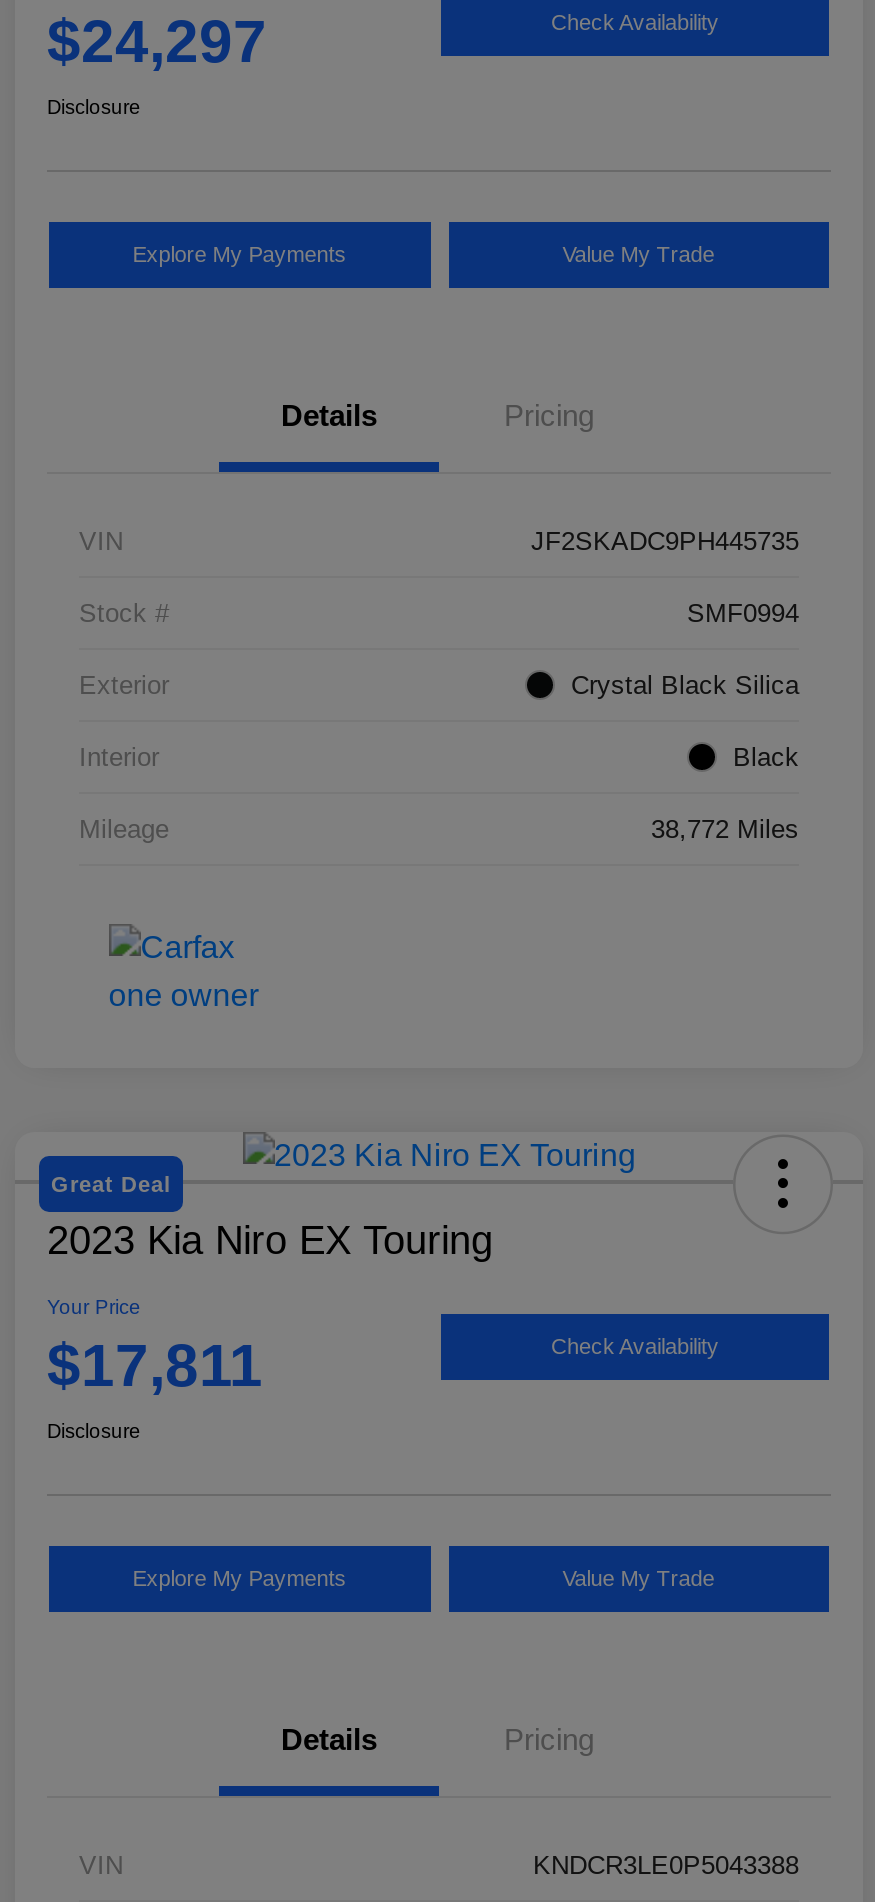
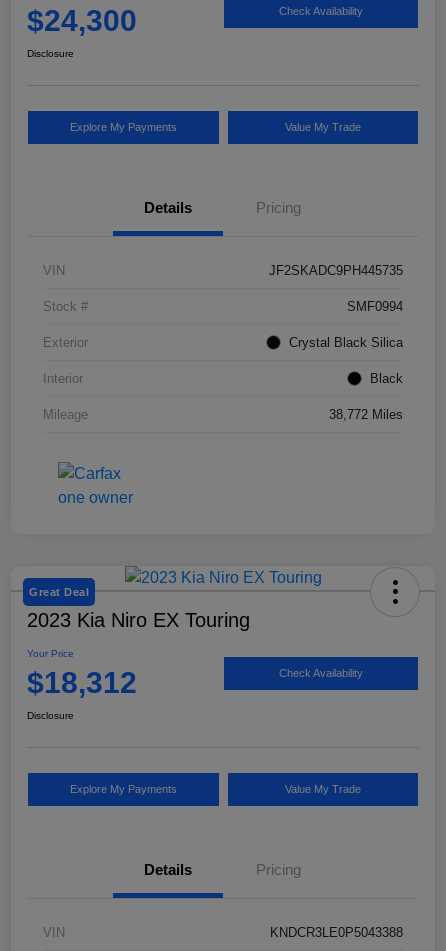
- $24,297
+ $24,300

- $17,811
+ $18,312
